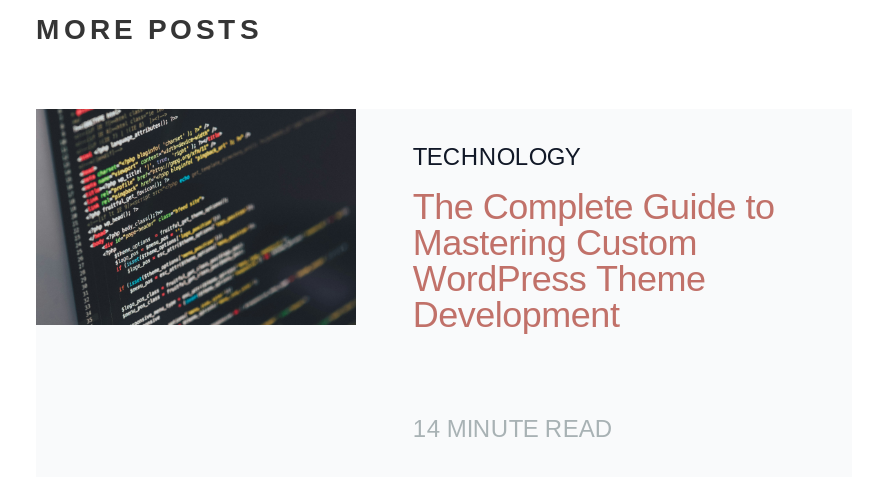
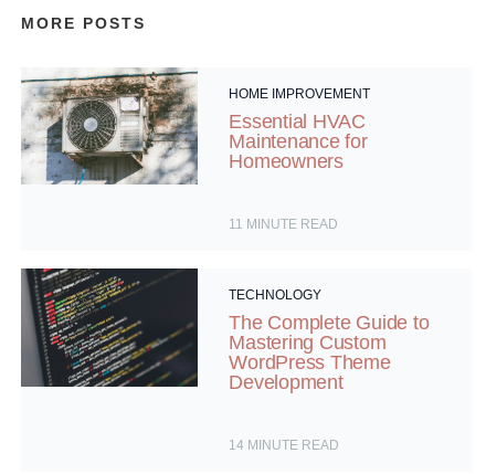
+ [image]
+ HOME IMPROVEMENT
+ Essential HVAC
+ Maintenance for
+ Homeowners
+ 11 MINUTE READ
